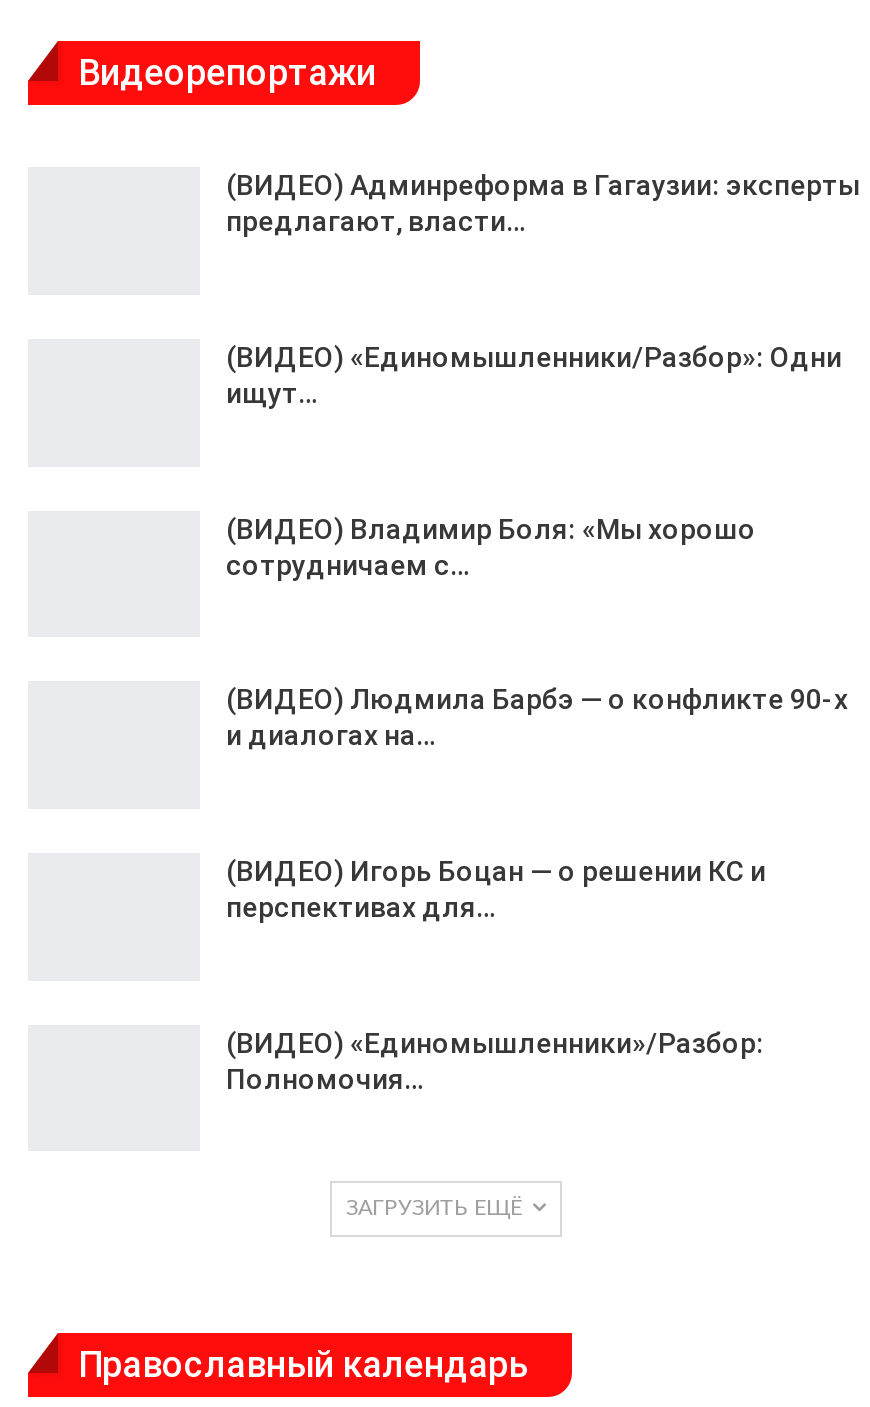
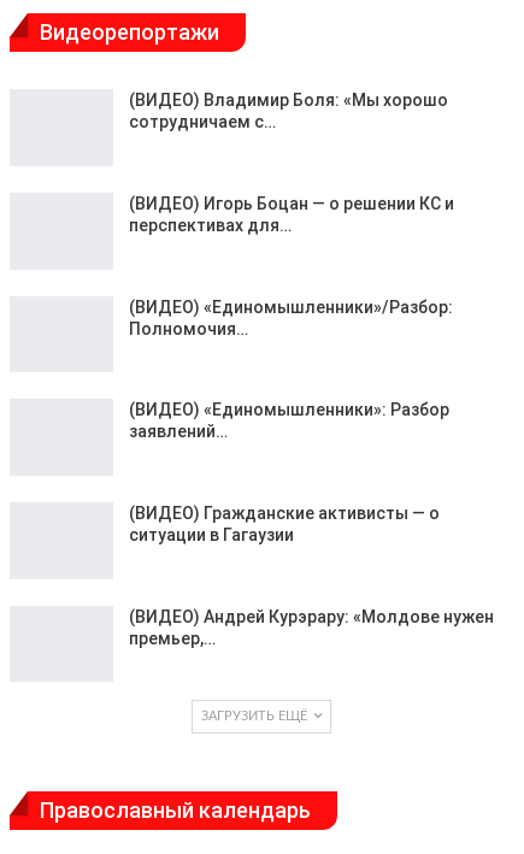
- (ВИДЕО) Админреформа в Гагаузии: эксперты
- предлагают, власти…

- (ВИДЕО) «Единомышленники/Разбор»: Одни
- ищут…

moved up: (ВИДЕО) Владимир Боля: «Мы хорошо | сотрудничаем с…

- (ВИДЕО) Людмила Барбэ — о конфликте 90-х
- и диалогах на…

moved up: (ВИДЕО) Игорь Боцан — о решении КС и | перспективах для… | (ВИДЕО) «Единомышленники»/Разбор: | Полномочия…

+ (ВИДЕО) «Единомышленники»: Разбор
+ заявлений…

+ (ВИДЕО) Гражданские активисты — о
+ ситуации в Гагаузии

+ (ВИДЕО) Андрей Курэрару: «Молдове нужен
+ премьер,…
